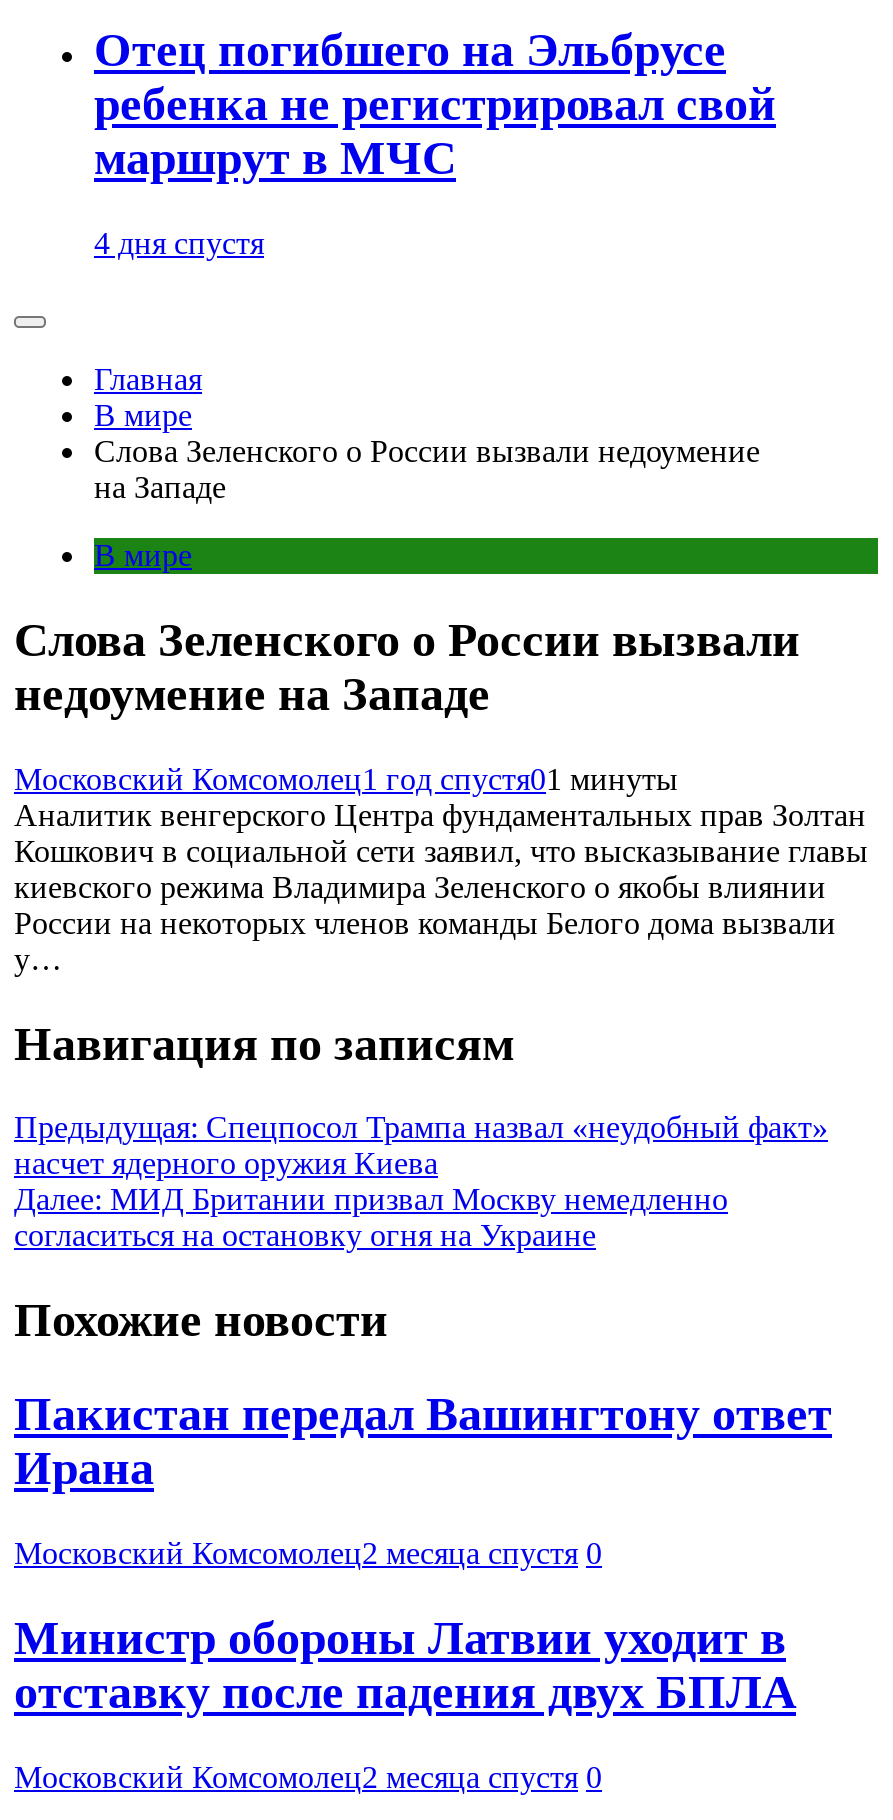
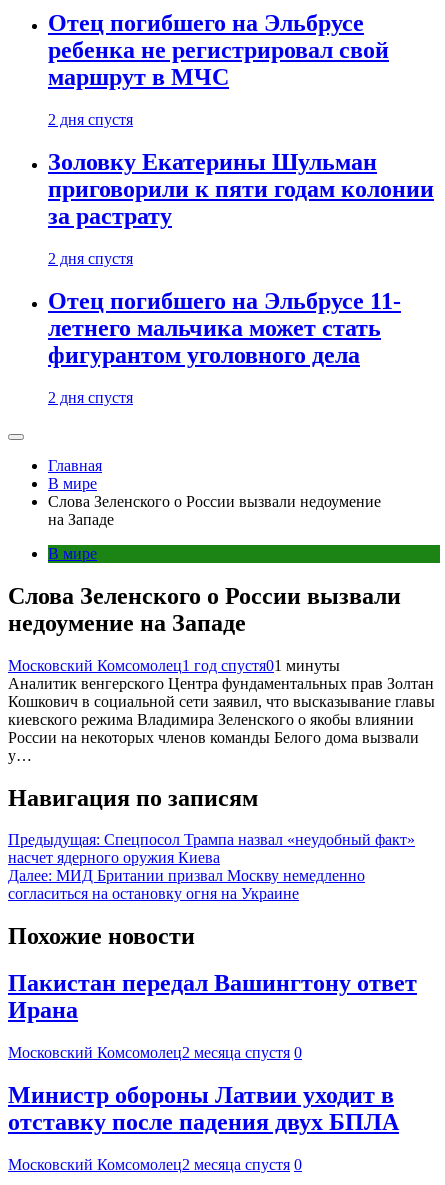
- 4 дня спустя
+ 2 дня спустя
+ Золовку Екатерины Шульман
+ приговорили к пяти годам колонии
+ за растрату
+ 2 дня спустя
+ Отец погибшего на Эльбрусе 11-
+ летнего мальчика может стать
+ фигурантом уголовного дела
+ 2 дня спустя
